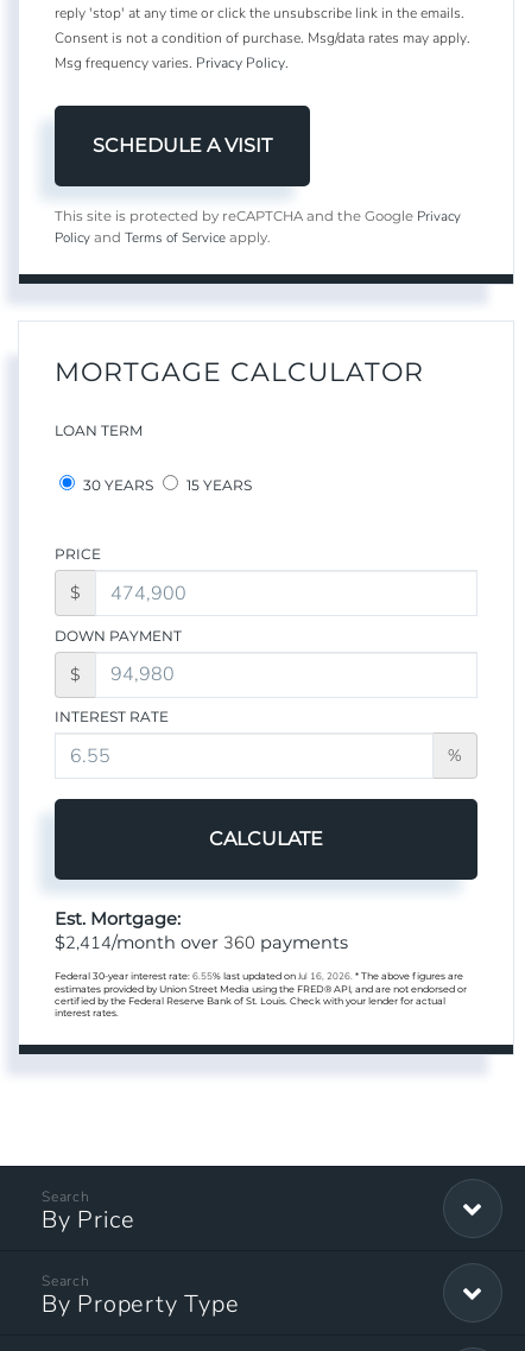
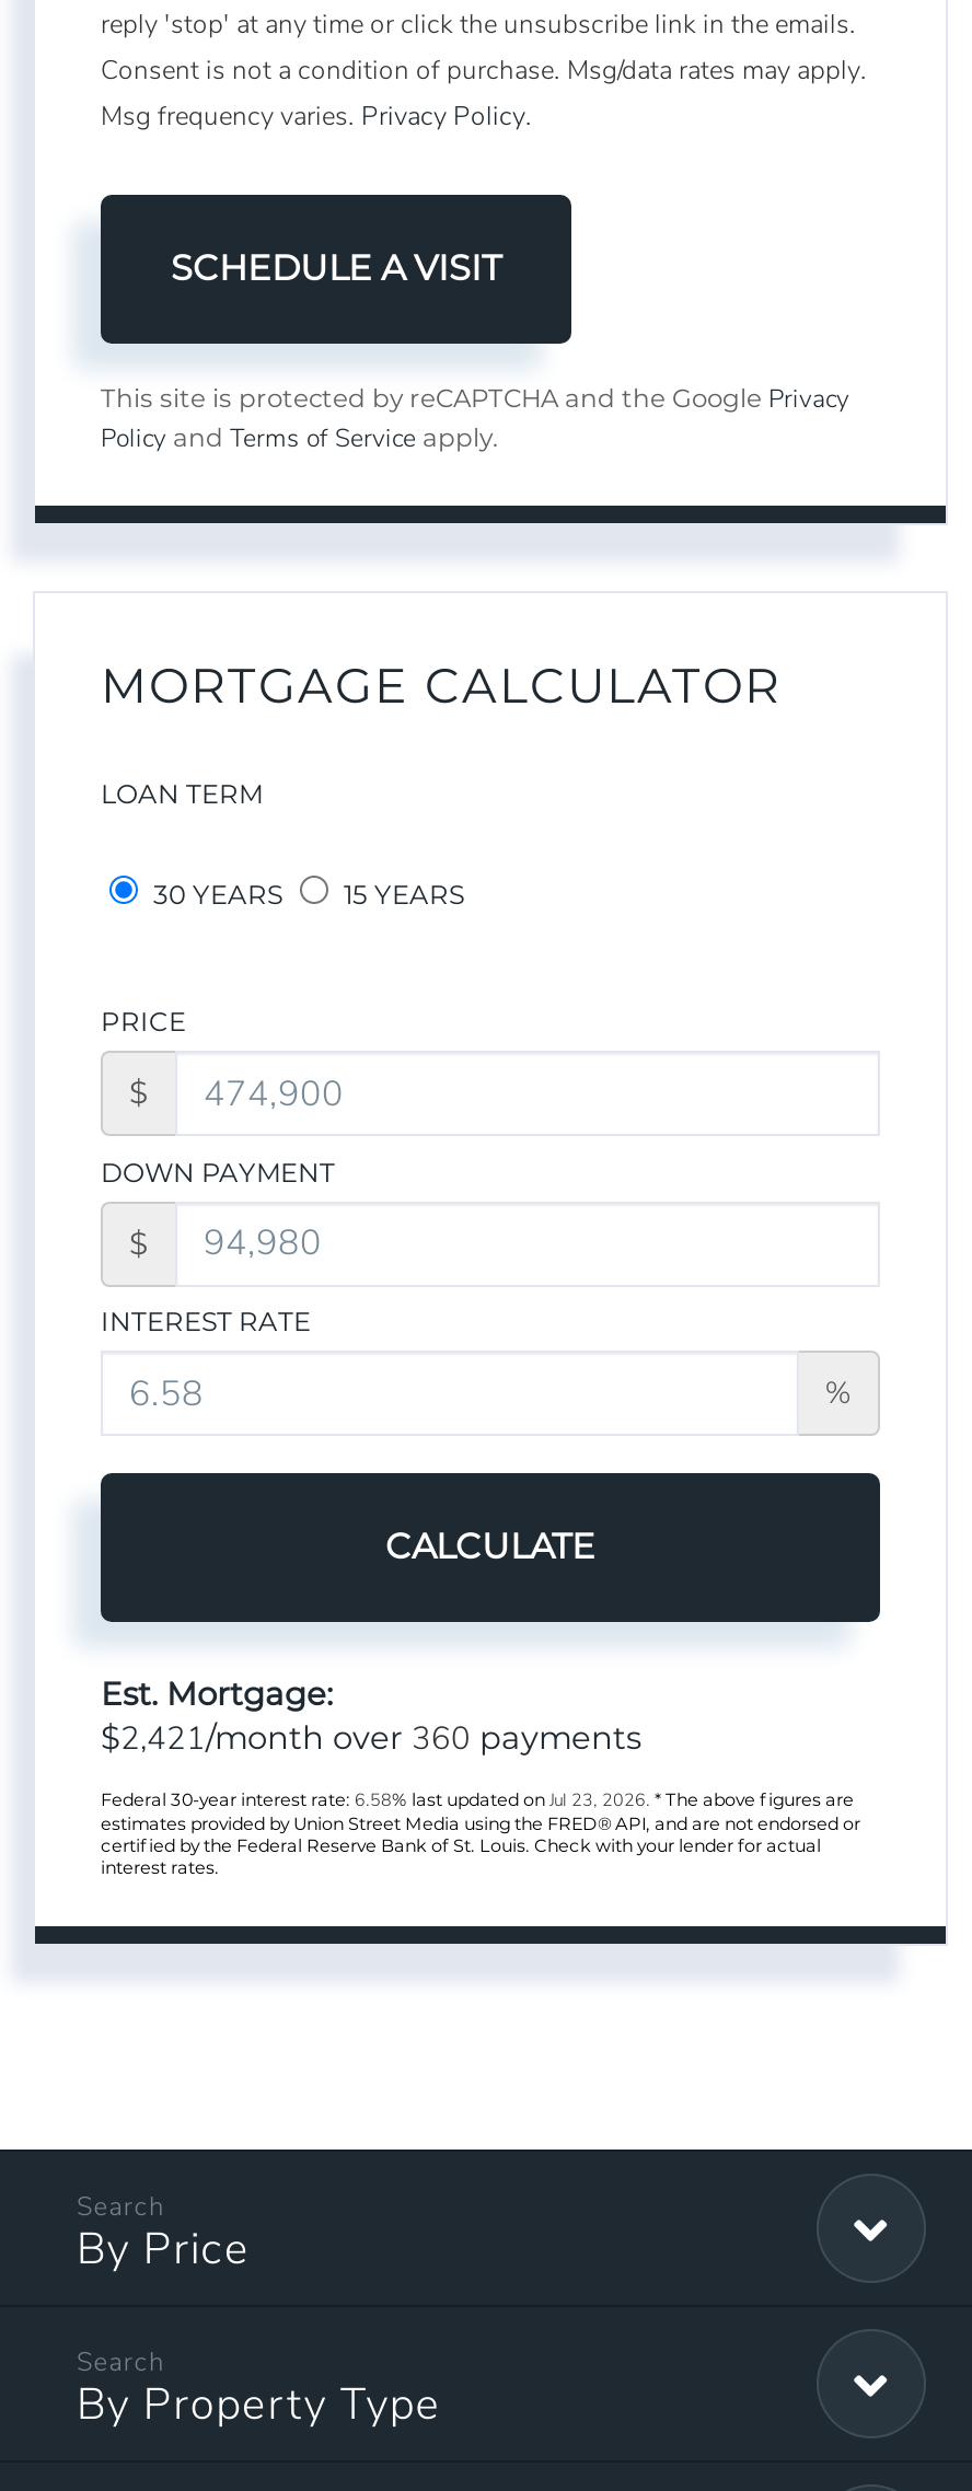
- $2,414/month over 360 payments
+ $2,421/month over 360 payments

- Federal 30-year interest rate: 6.55% last updated on Jul 16, 2026. * The above figures are
+ Federal 30-year interest rate: 6.58% last updated on Jul 23, 2026. * The above figures are
